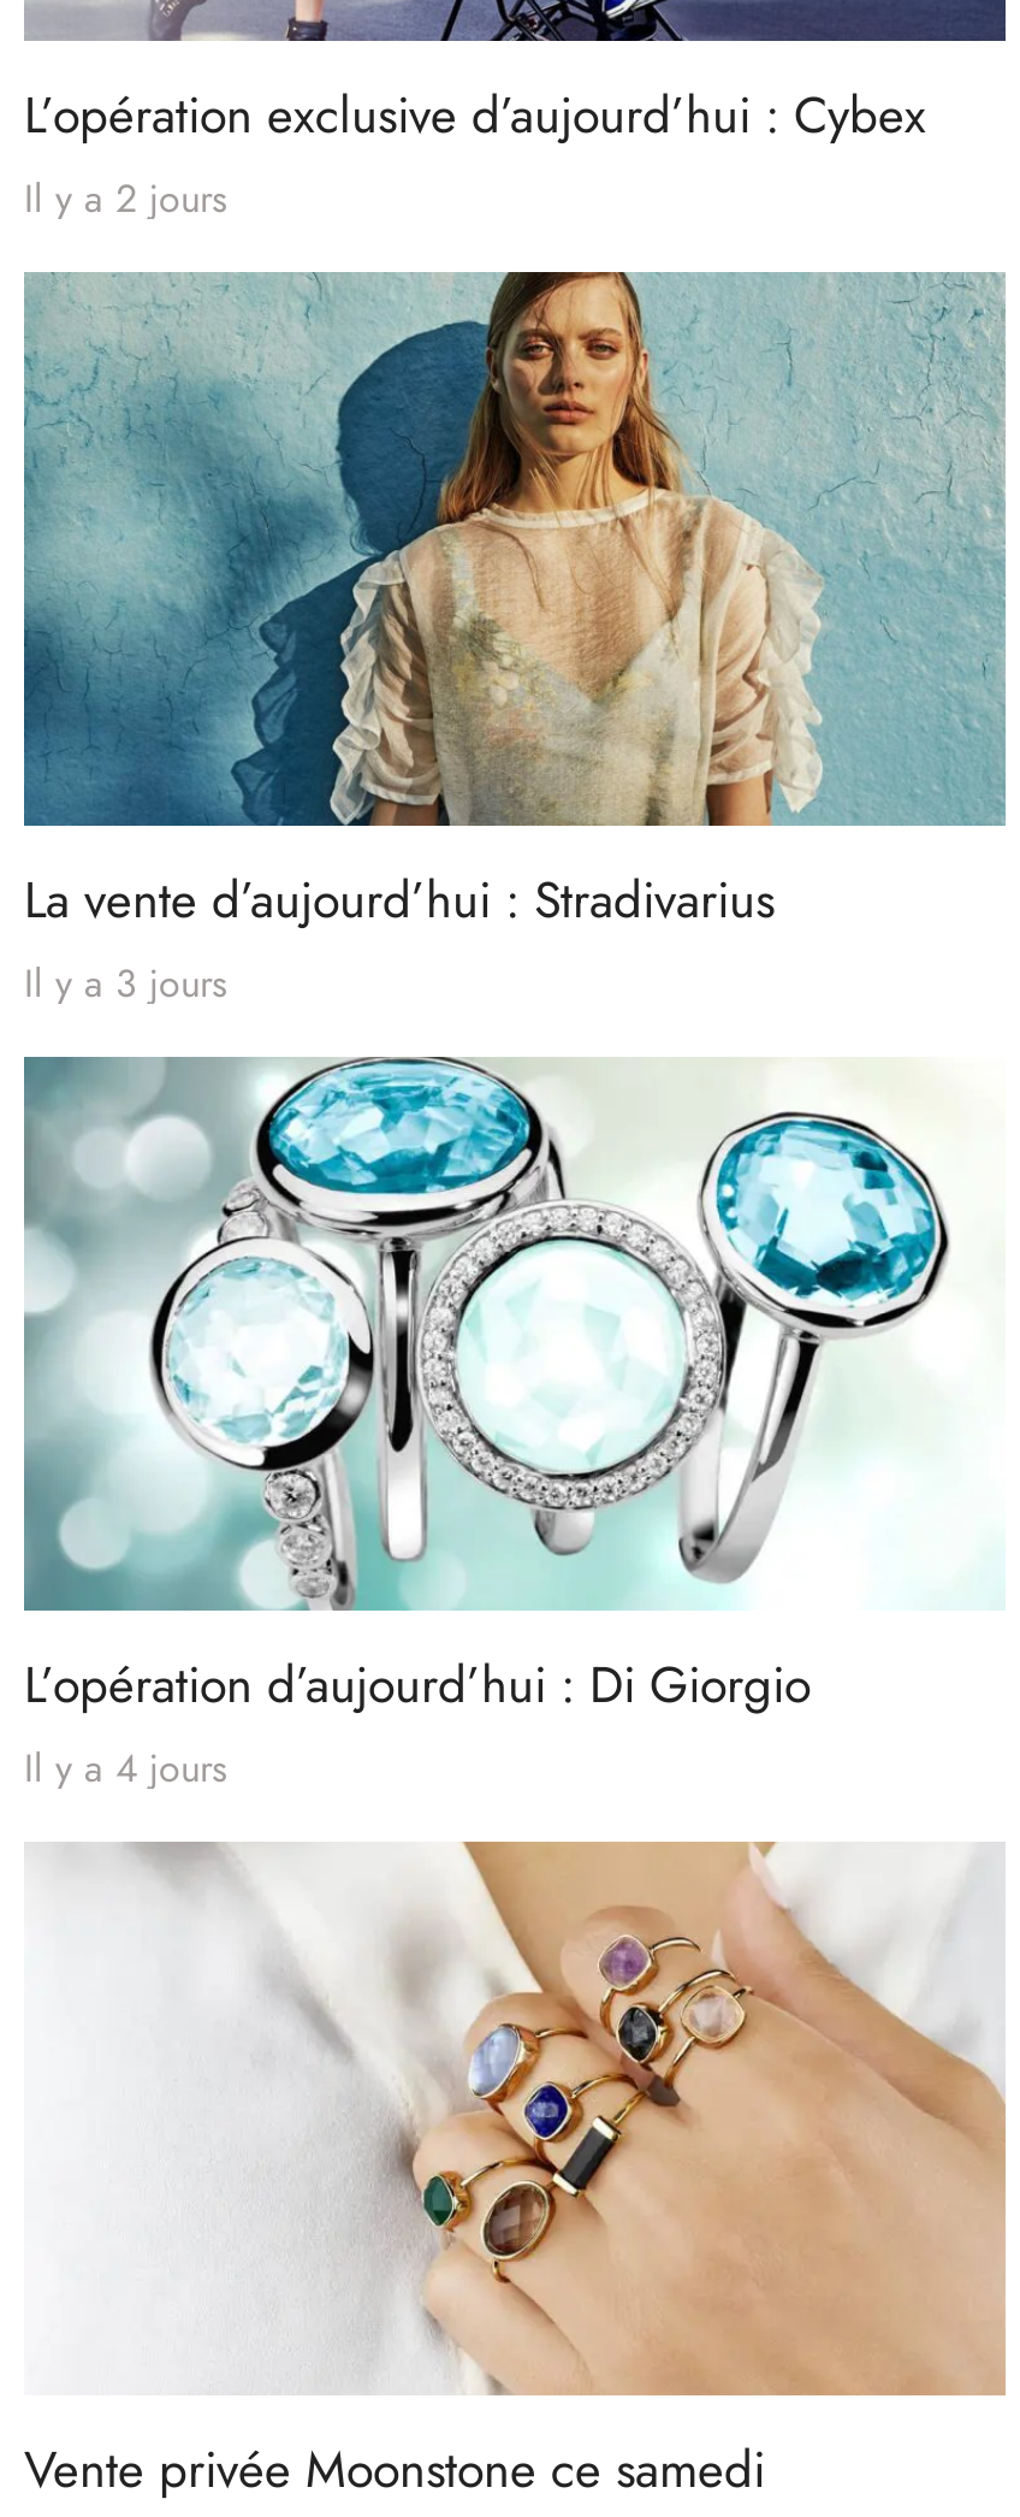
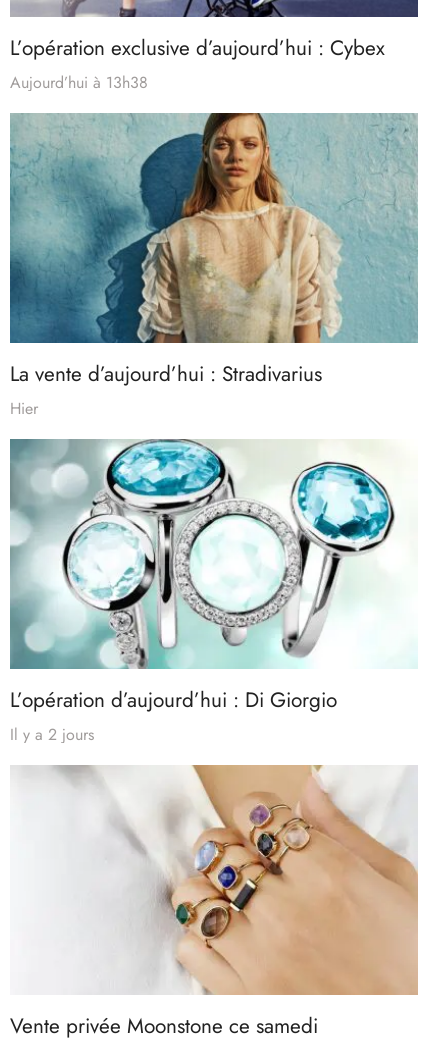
- Il y a 2 jours
+ Aujourd’hui à 13h38

- Il y a 3 jours
+ Hier

- Il y a 4 jours
+ Il y a 2 jours
